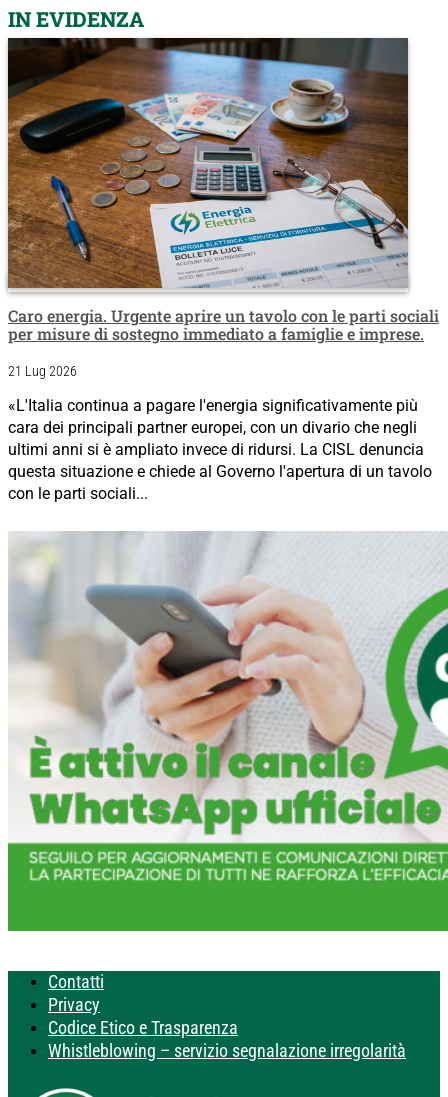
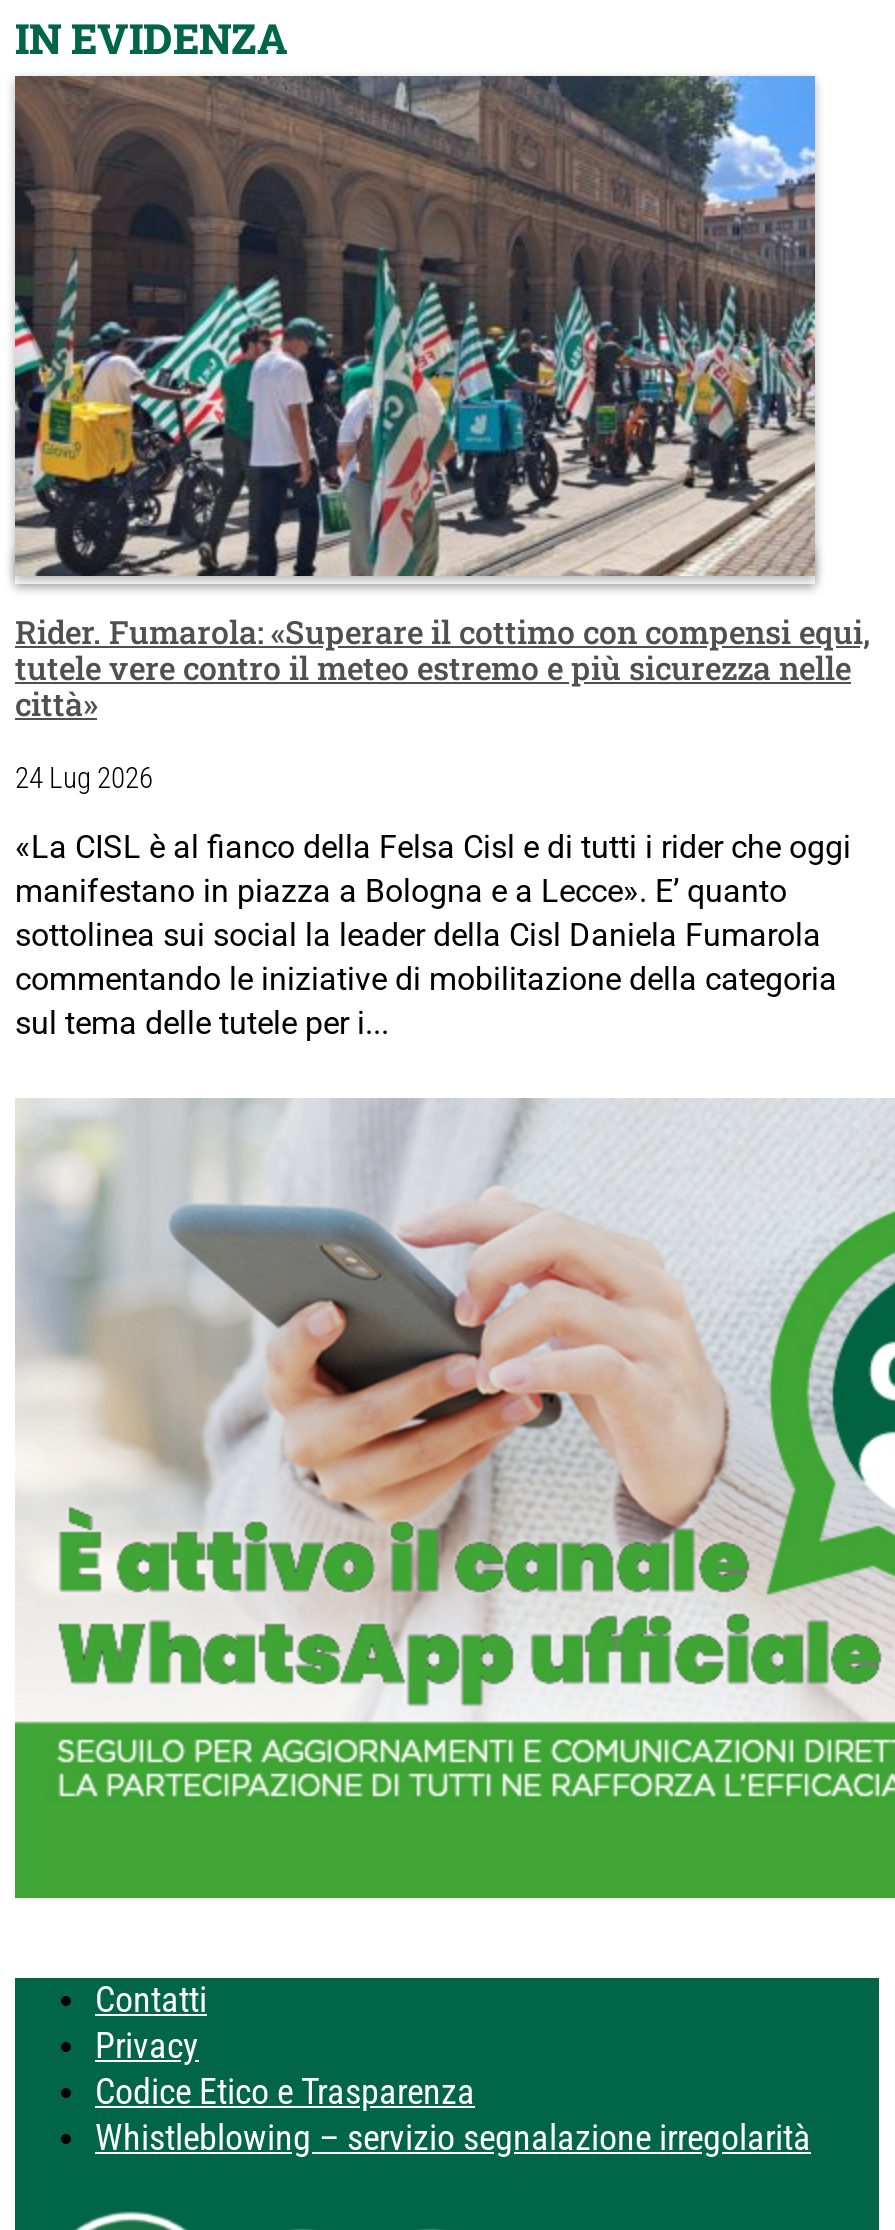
- [image]
- Caro energia. Urgente aprire un tavolo con le parti sociali
- per misure di sostegno immediato a famiglie e imprese.
+ [image]
+ Rider. Fumarola: «Superare il cottimo con compensi equi,
+ tutele vere contro il meteo estremo e più sicurezza nelle
+ città»

- 21 Lug 2026
+ 24 Lug 2026

- «L'Italia continua a pagare l'energia significativamente più
- cara dei principali partner europei, con un divario che negli
- ultimi anni si è ampliato invece di ridursi. La CISL denuncia
- questa situazione e chiede al Governo l'apertura di un tavolo
- con le parti sociali...
+ «La CISL è al fianco della Felsa Cisl e di tutti i rider che oggi
+ manifestano in piazza a Bologna e a Lecce». E’ quanto
+ sottolinea sui social la leader della Cisl Daniela Fumarola
+ commentando le iniziative di mobilitazione della categoria
+ sul tema delle tutele per i...
